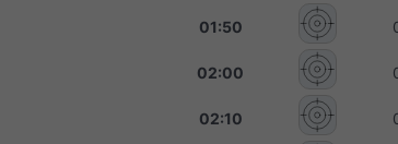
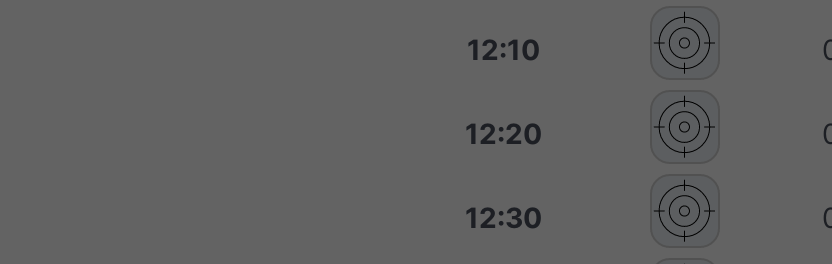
- 01:50
+ 12:10

- 02:00
+ 12:20

- 02:10
+ 12:30
